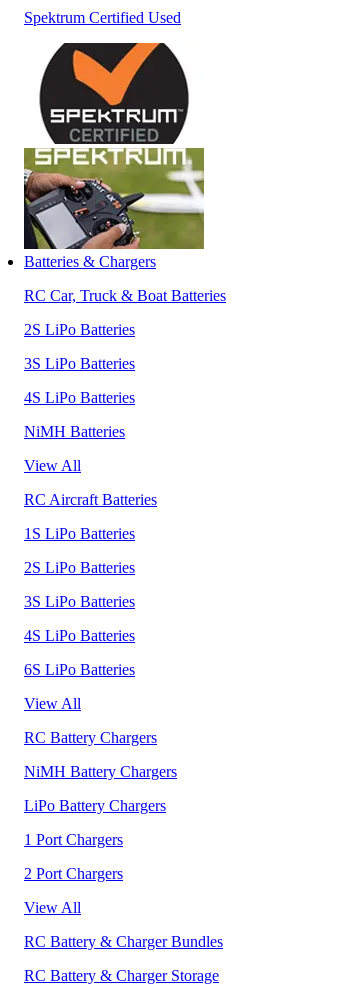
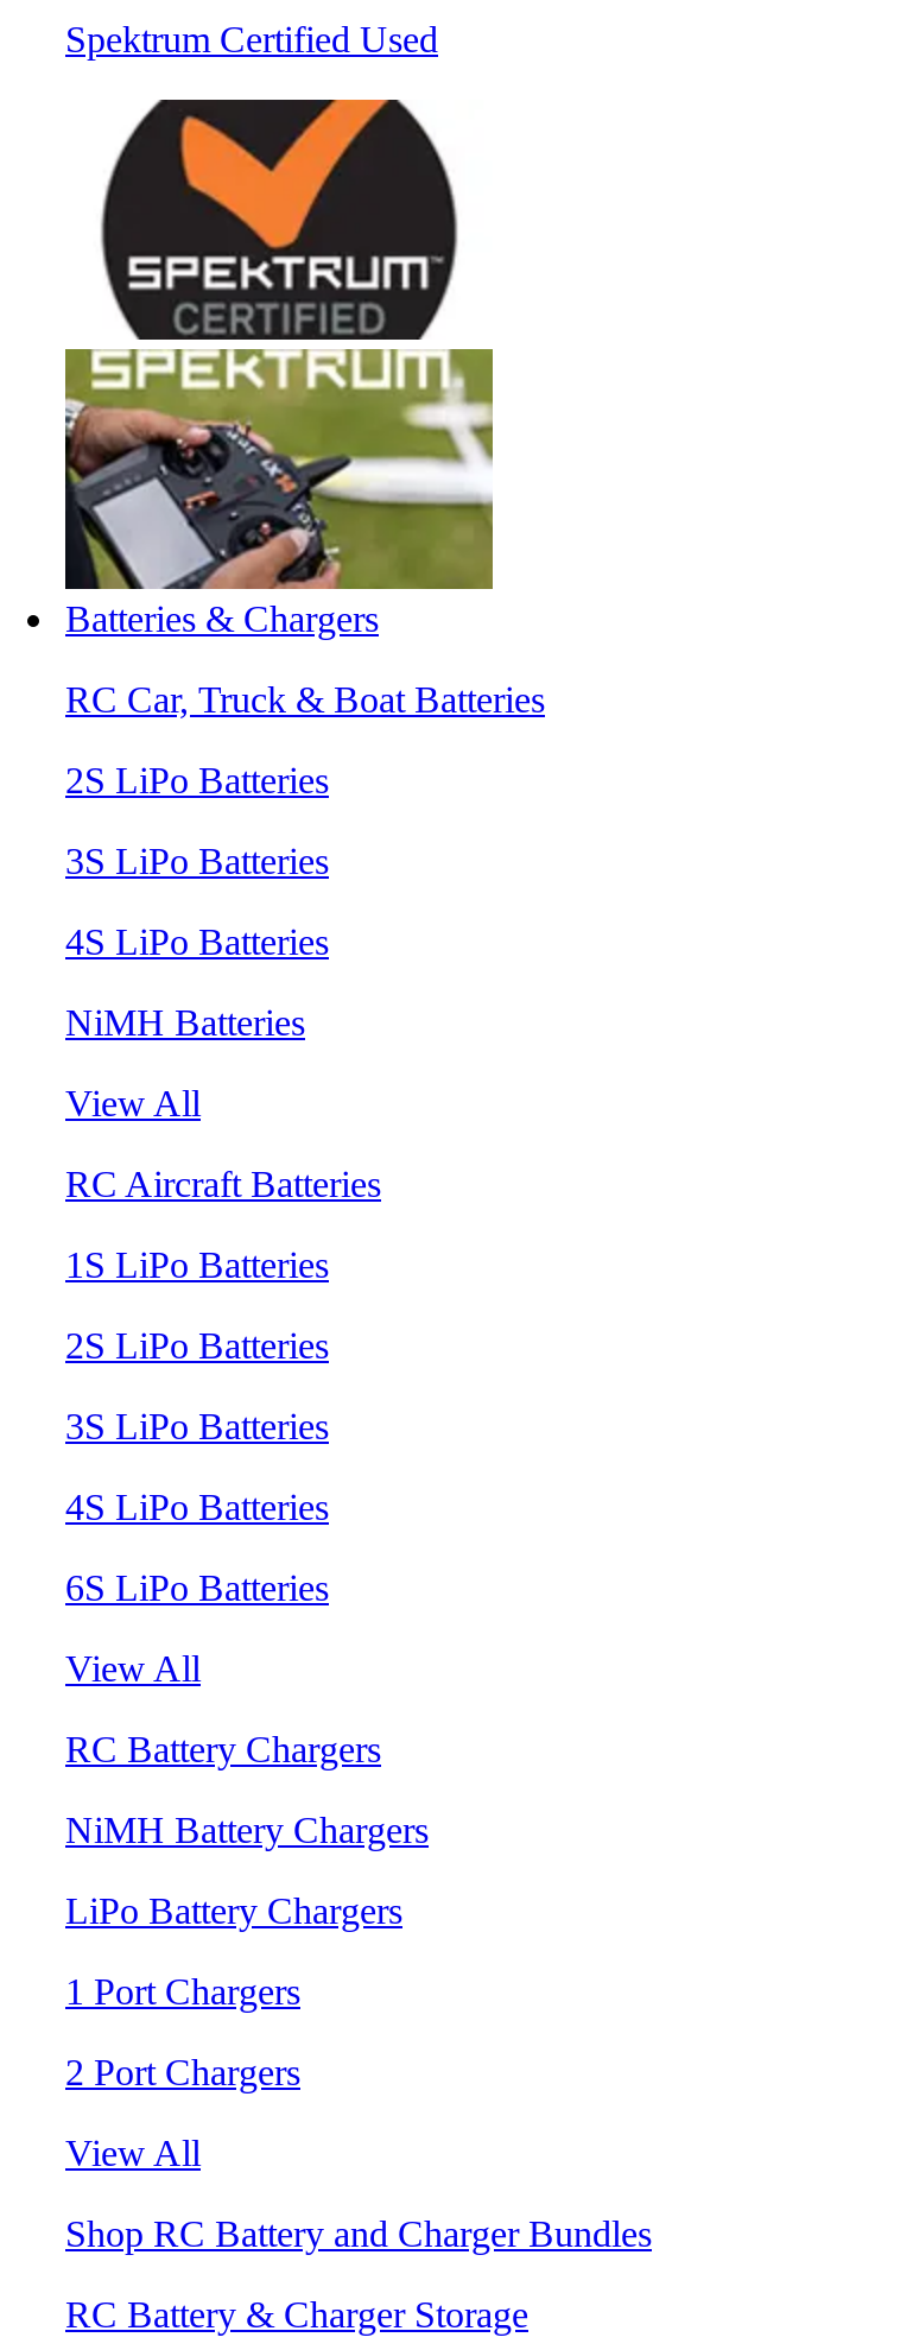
- RC Battery & Charger Bundles
+ Shop RC Battery and Charger Bundles
